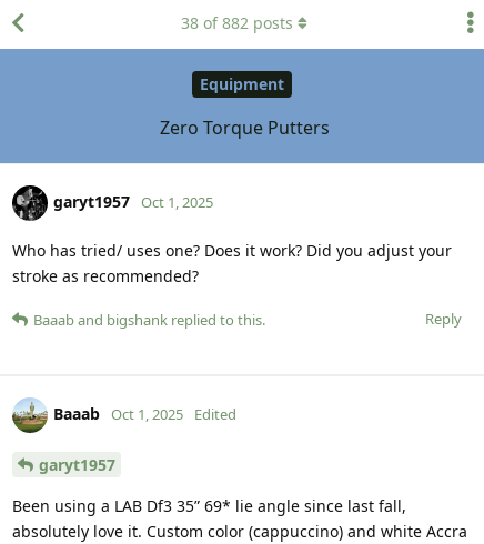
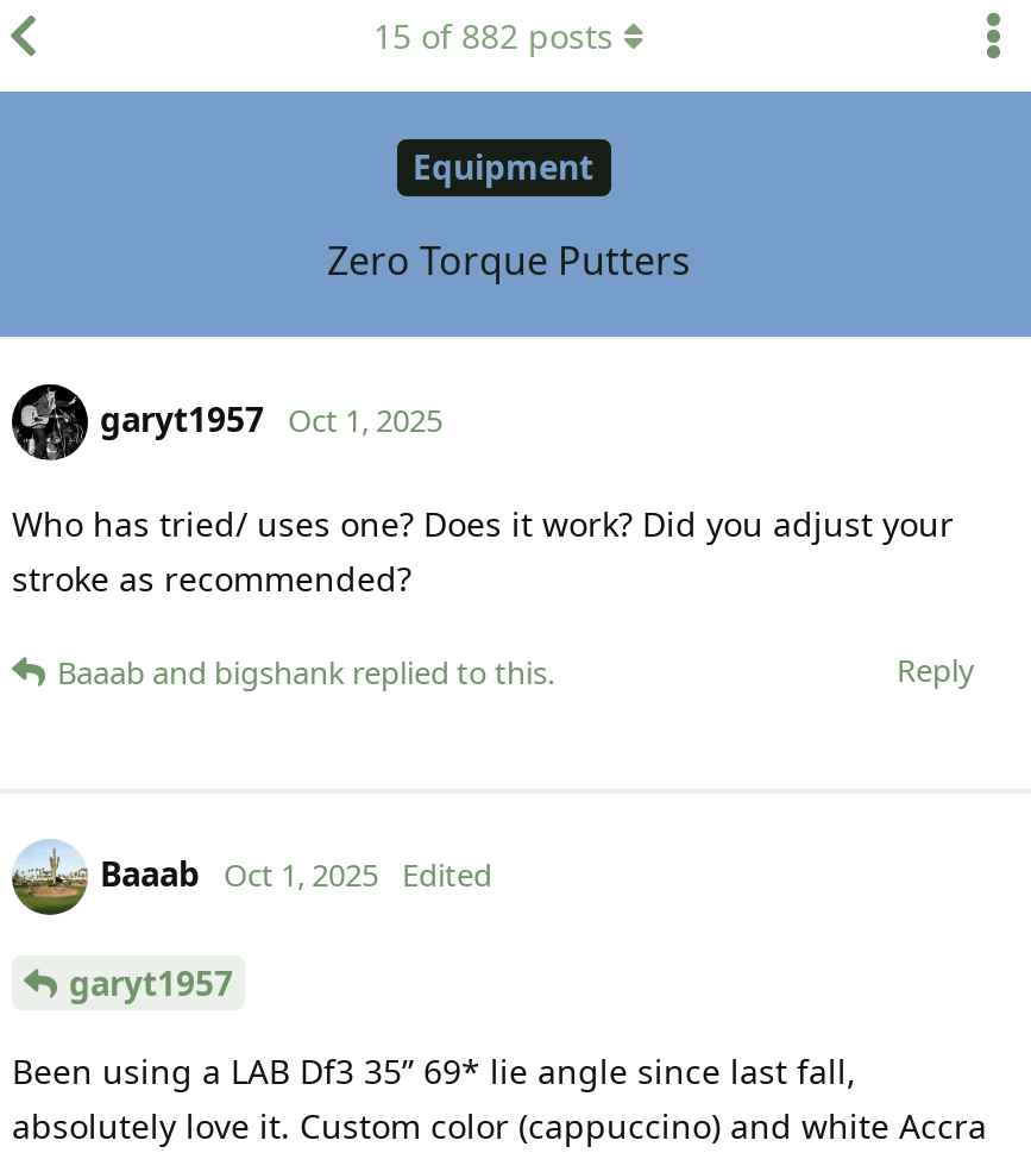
- 38 of 882 posts
+ 15 of 882 posts
